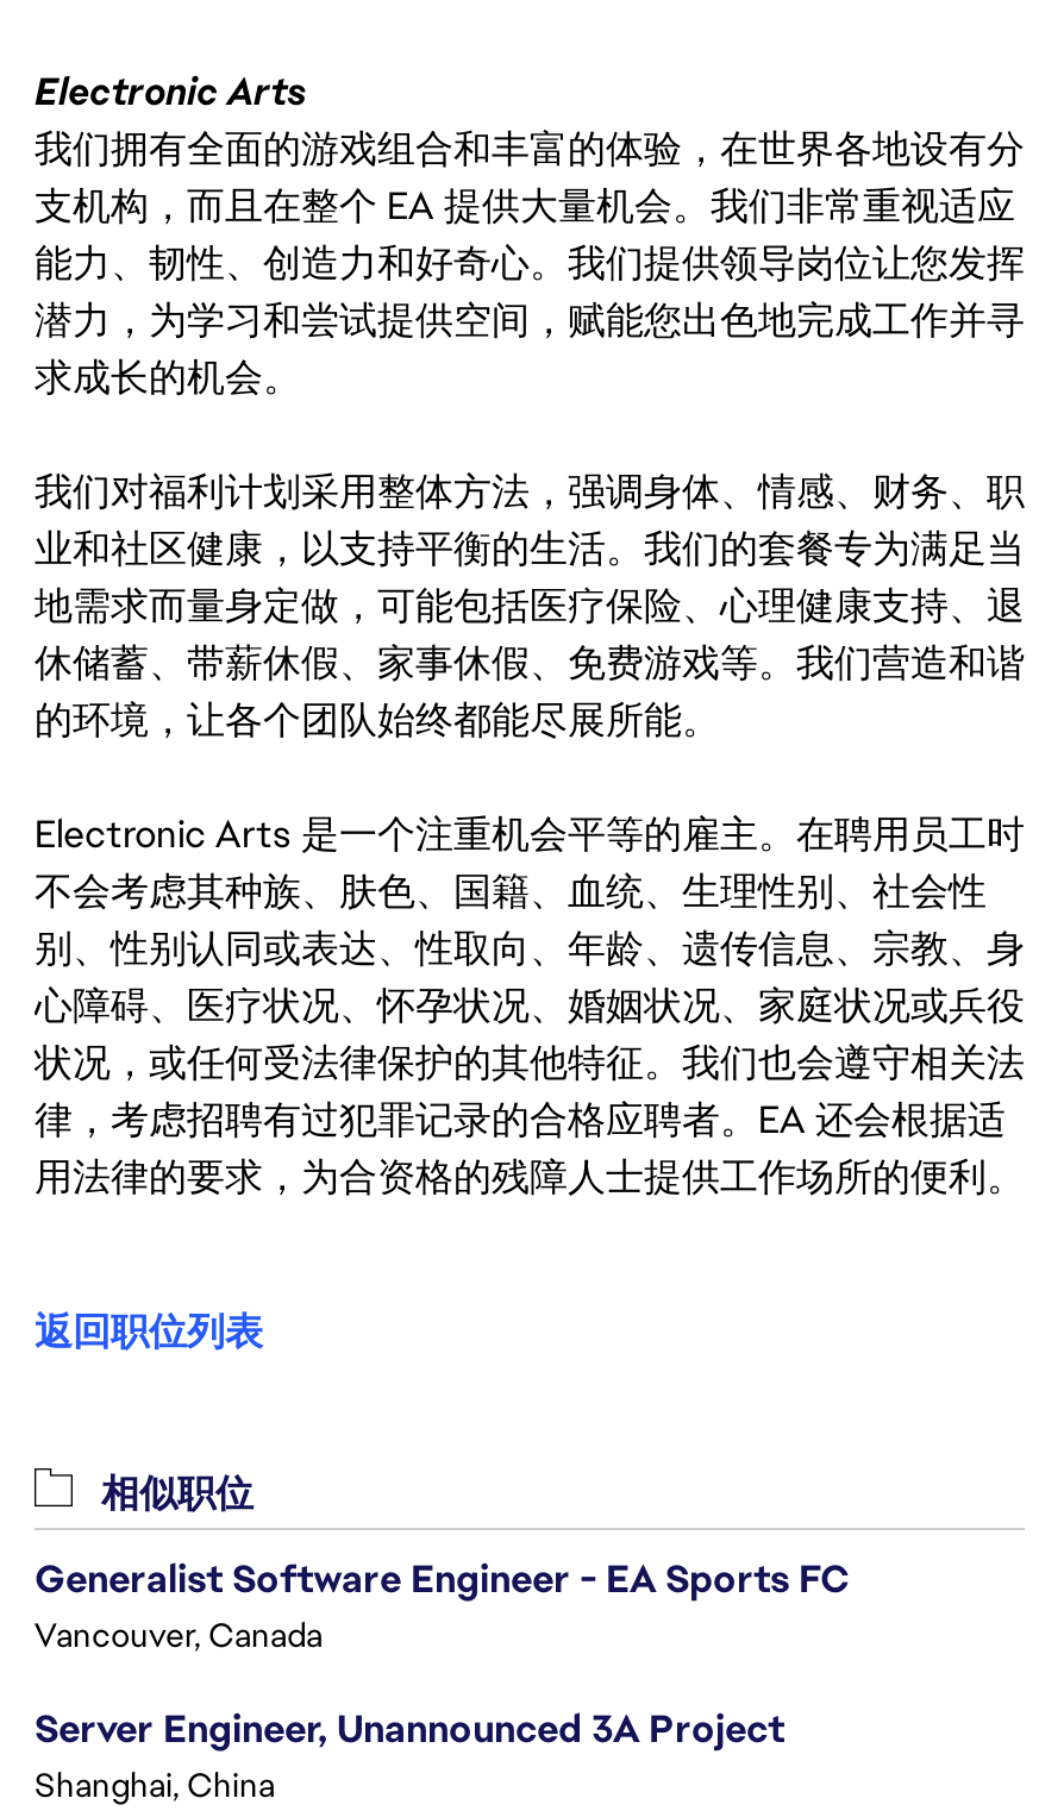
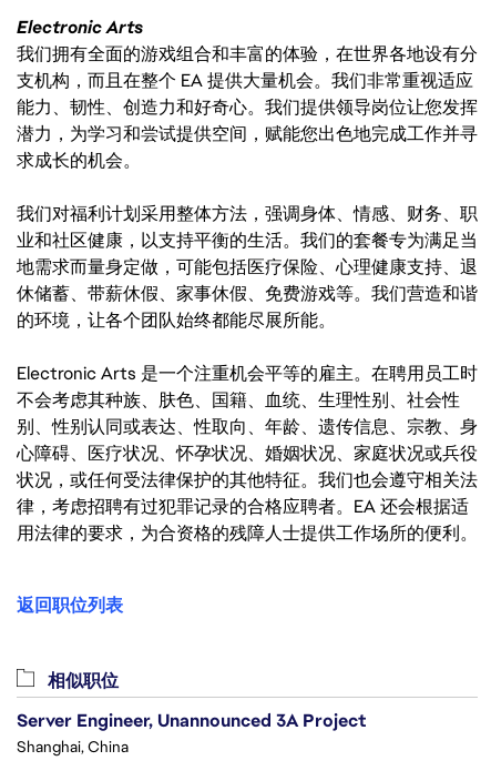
- Generalist Software Engineer - EA Sports FC
- Vancouver, Canada
